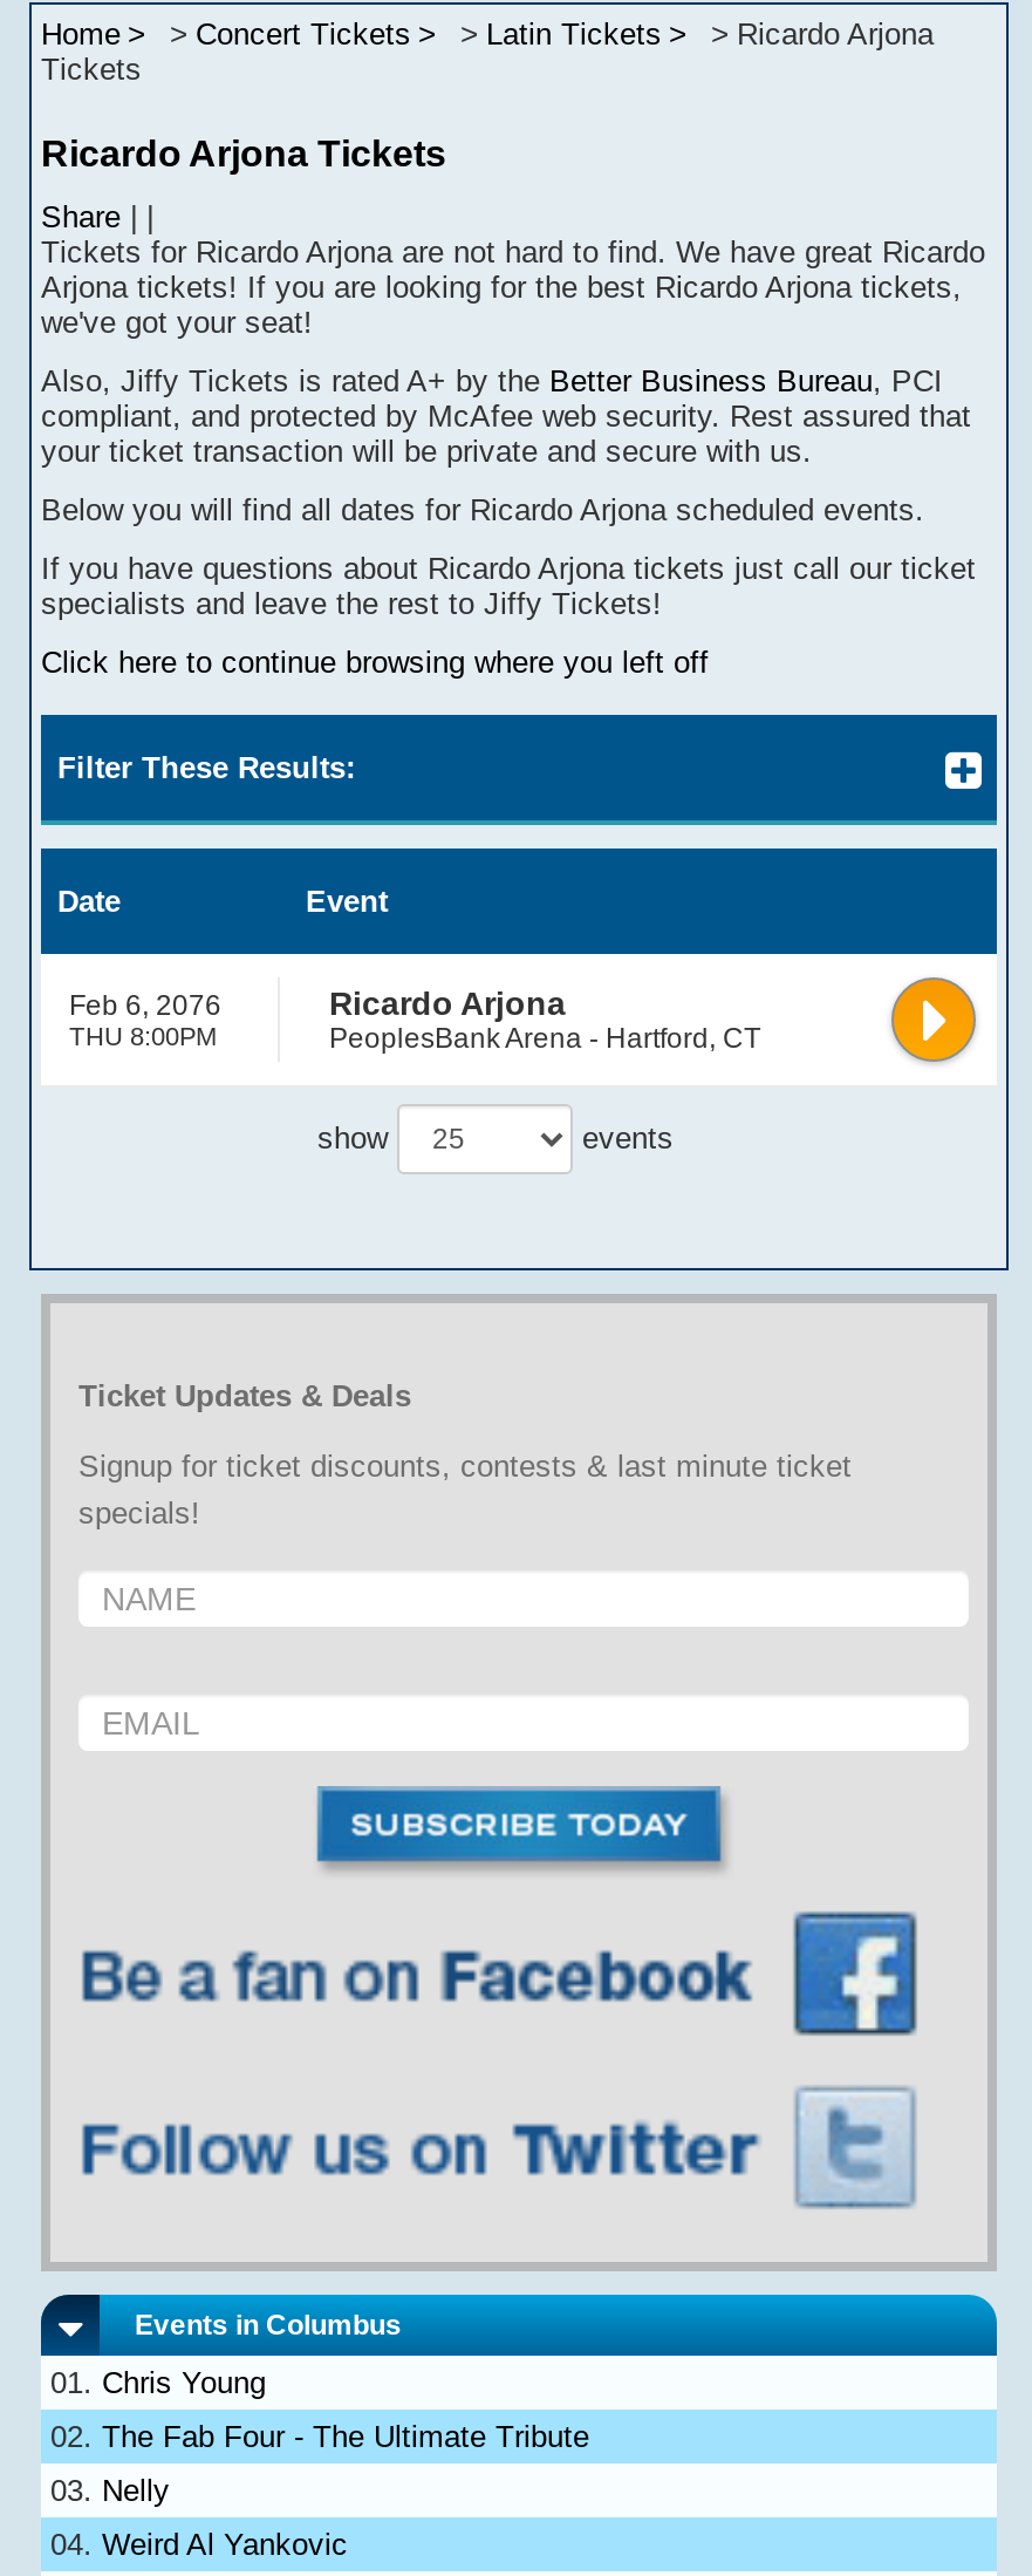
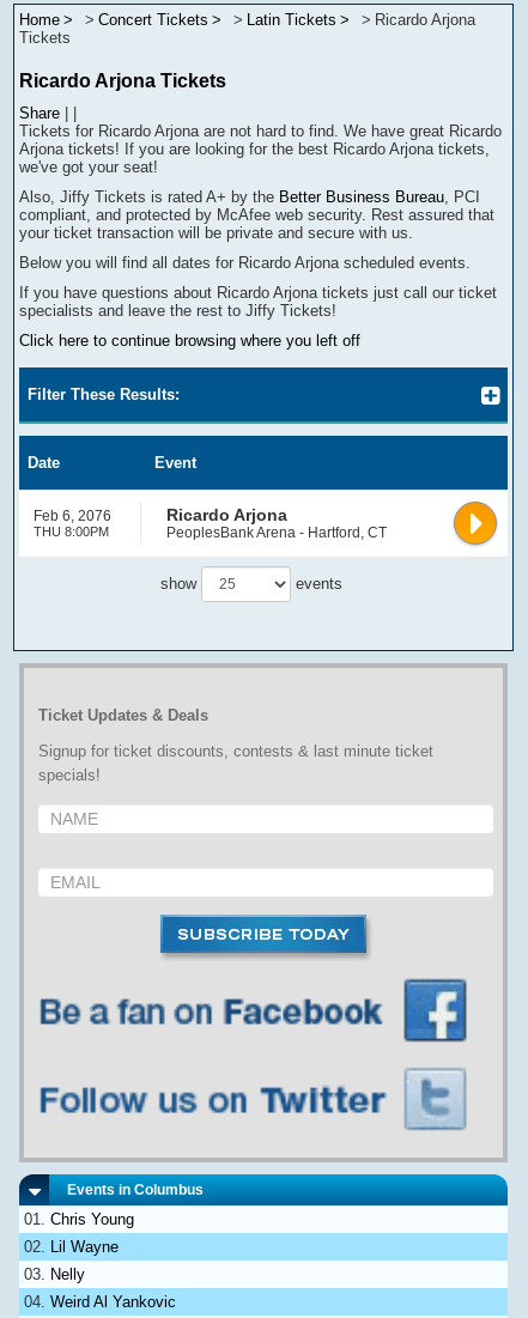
- The Fab Four - The Ultimate Tribute
+ Lil Wayne
